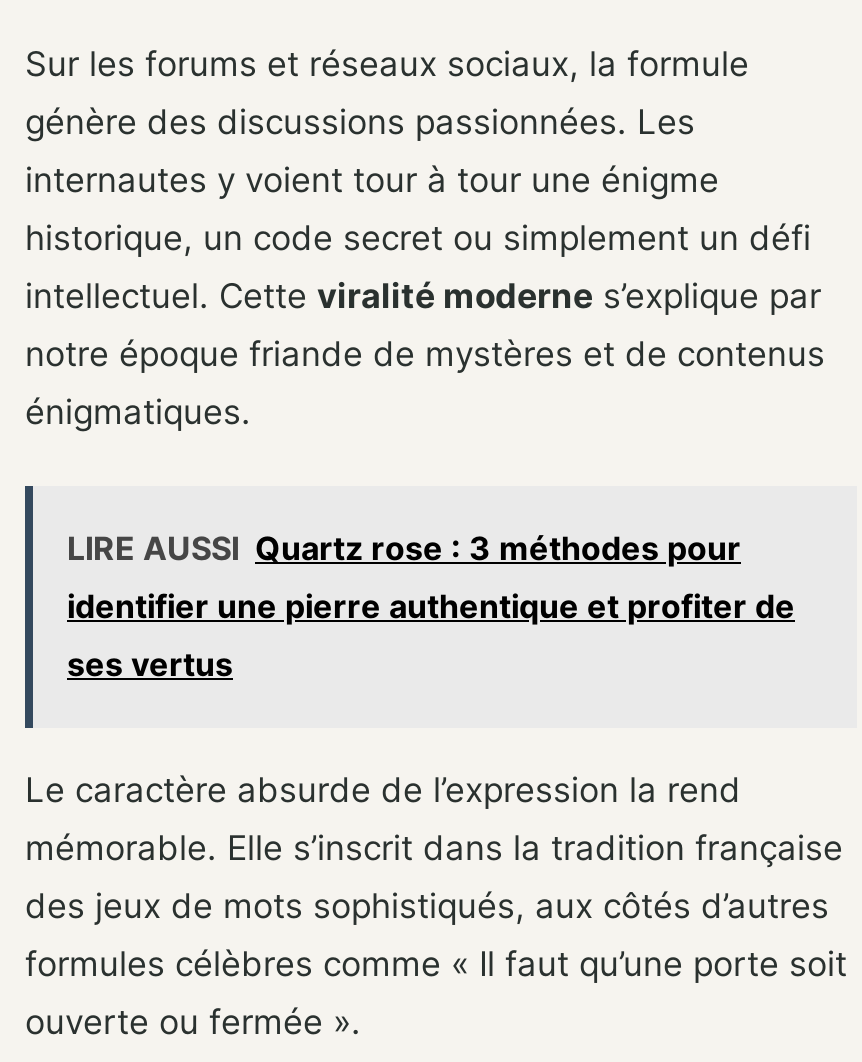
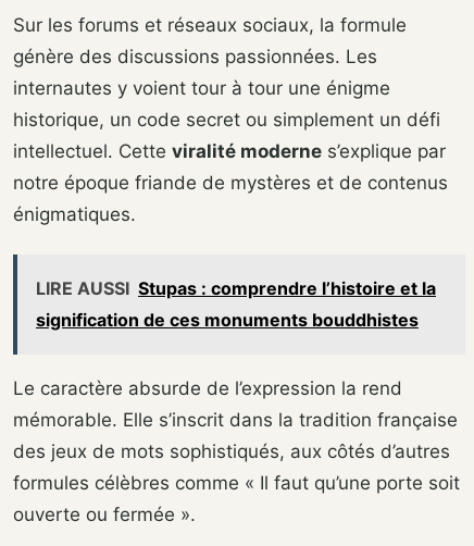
- LIRE AUSSI Quartz rose : 3 méthodes pour
- identifier une pierre authentique et profiter de
- ses vertus
+ LIRE AUSSI Stupas : comprendre l’histoire et la
+ signification de ces monuments bouddhistes
